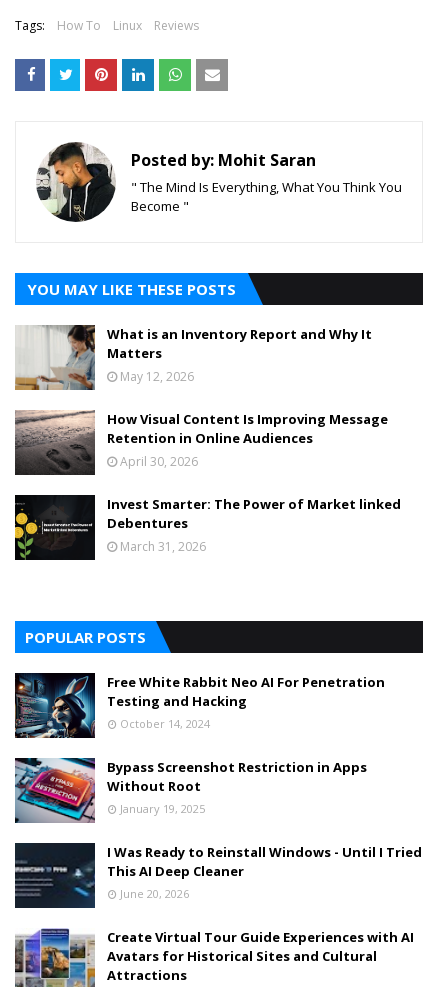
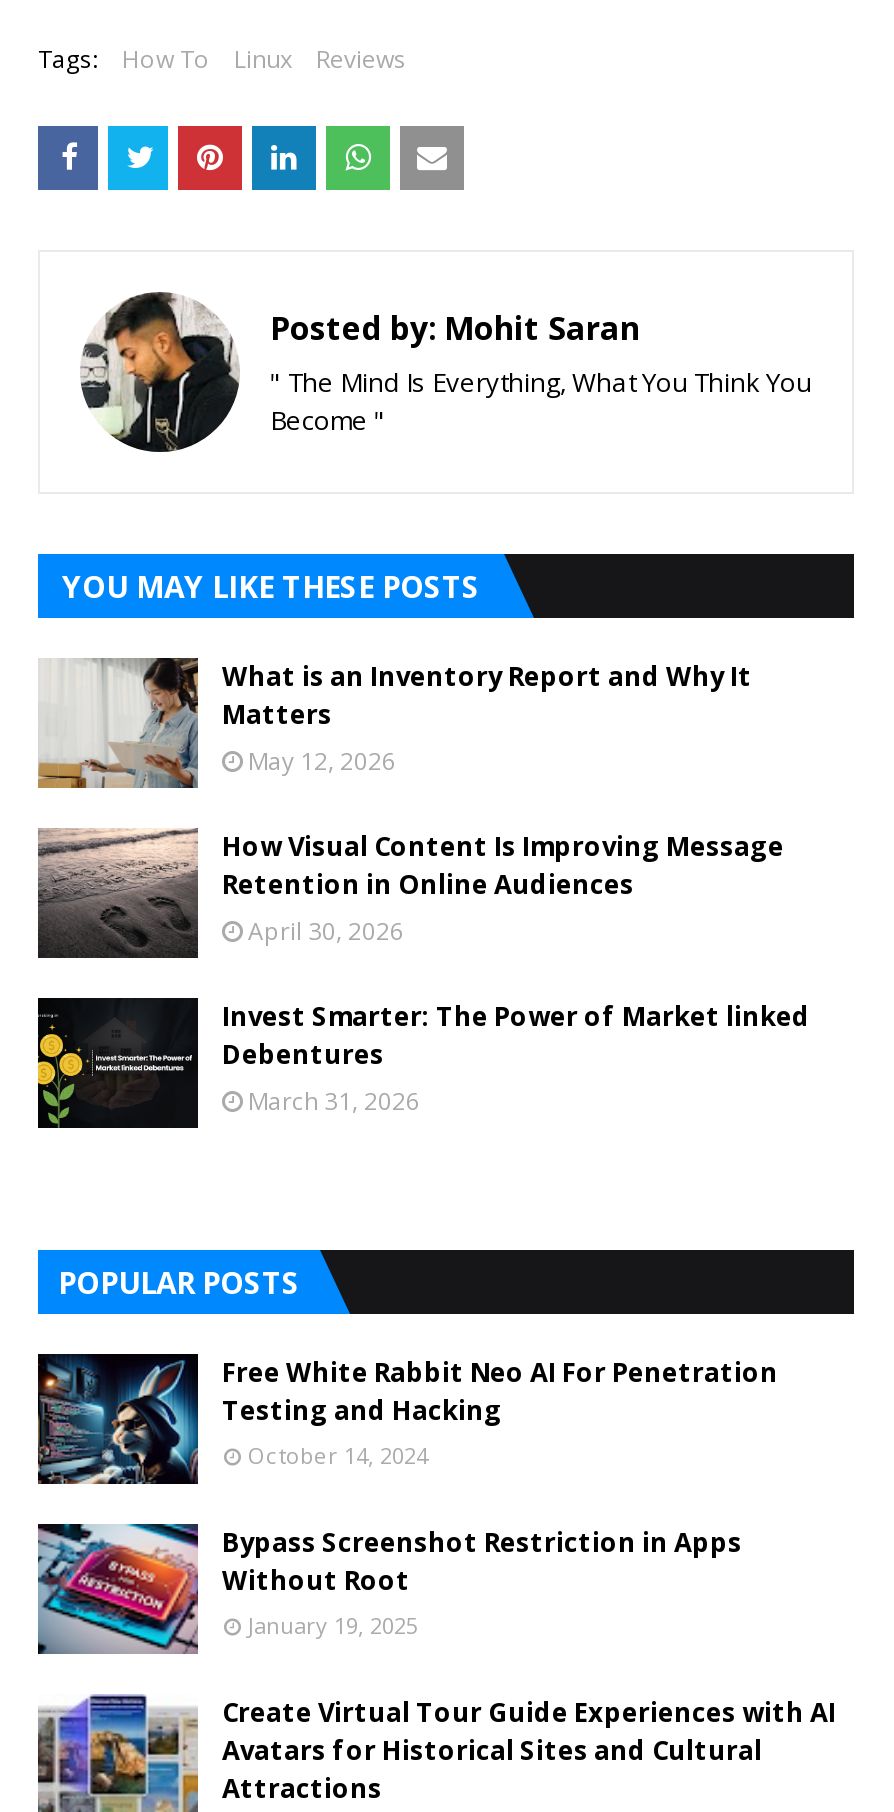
- [image]
- I Was Ready to Reinstall Windows - Until I Tried
- This AI Deep Cleaner
- June 20, 2026
